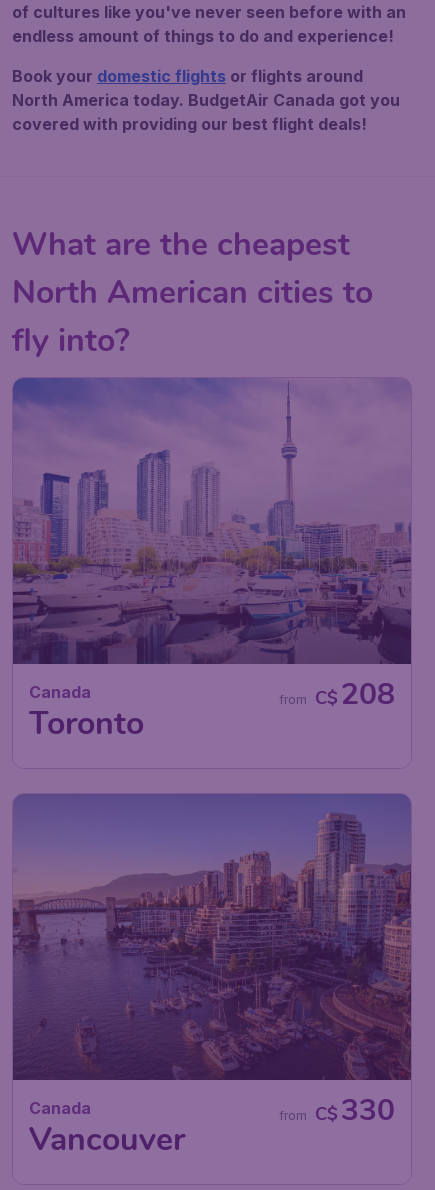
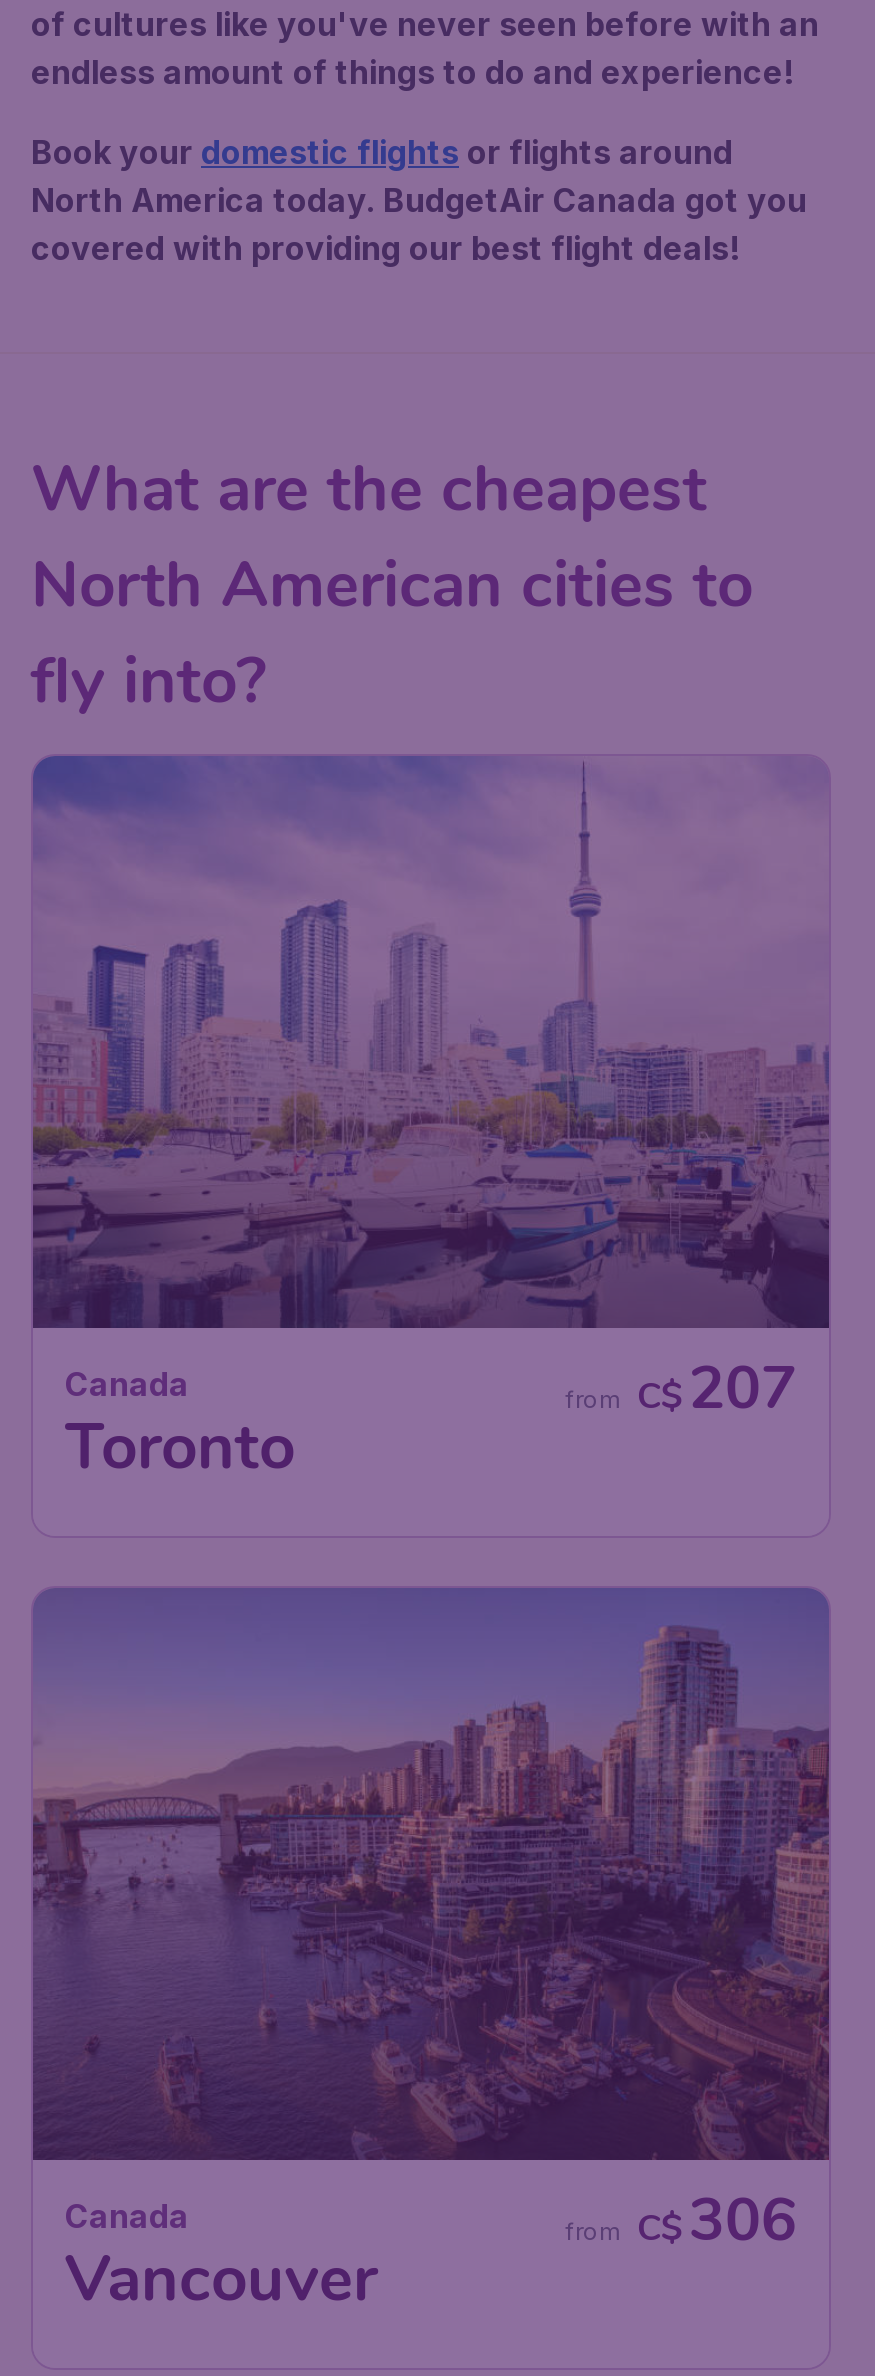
- from C$ 208
+ from C$ 207

- from C$ 330
+ from C$ 306
